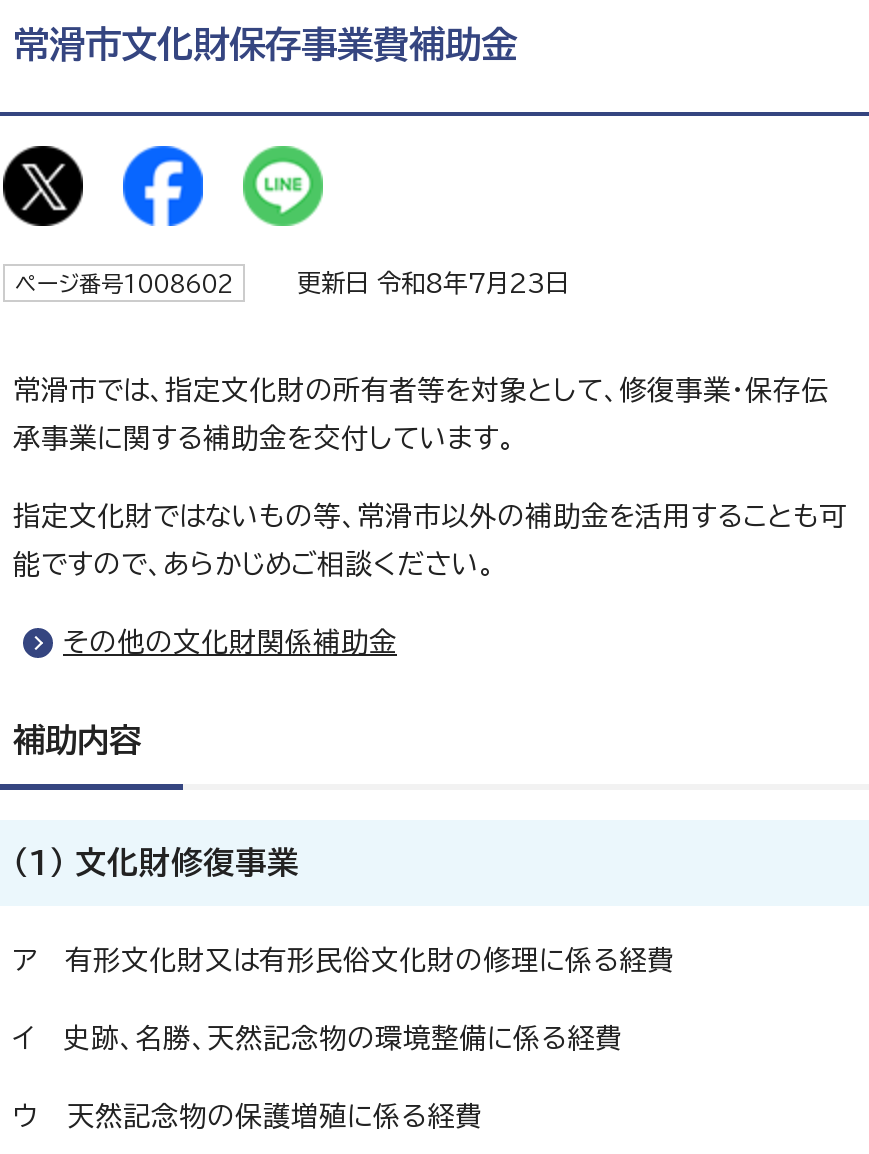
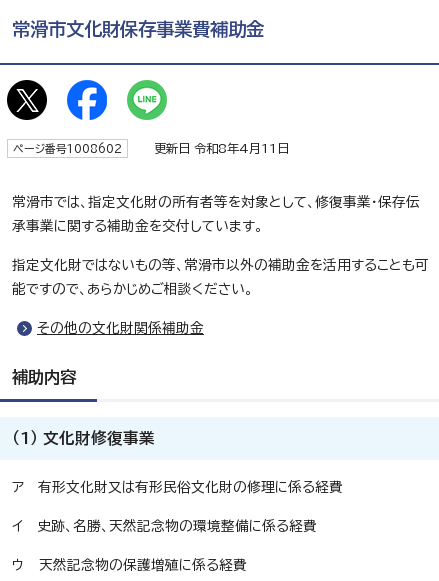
- 更新日 令和8年7月23日
+ 更新日 令和8年4月11日
